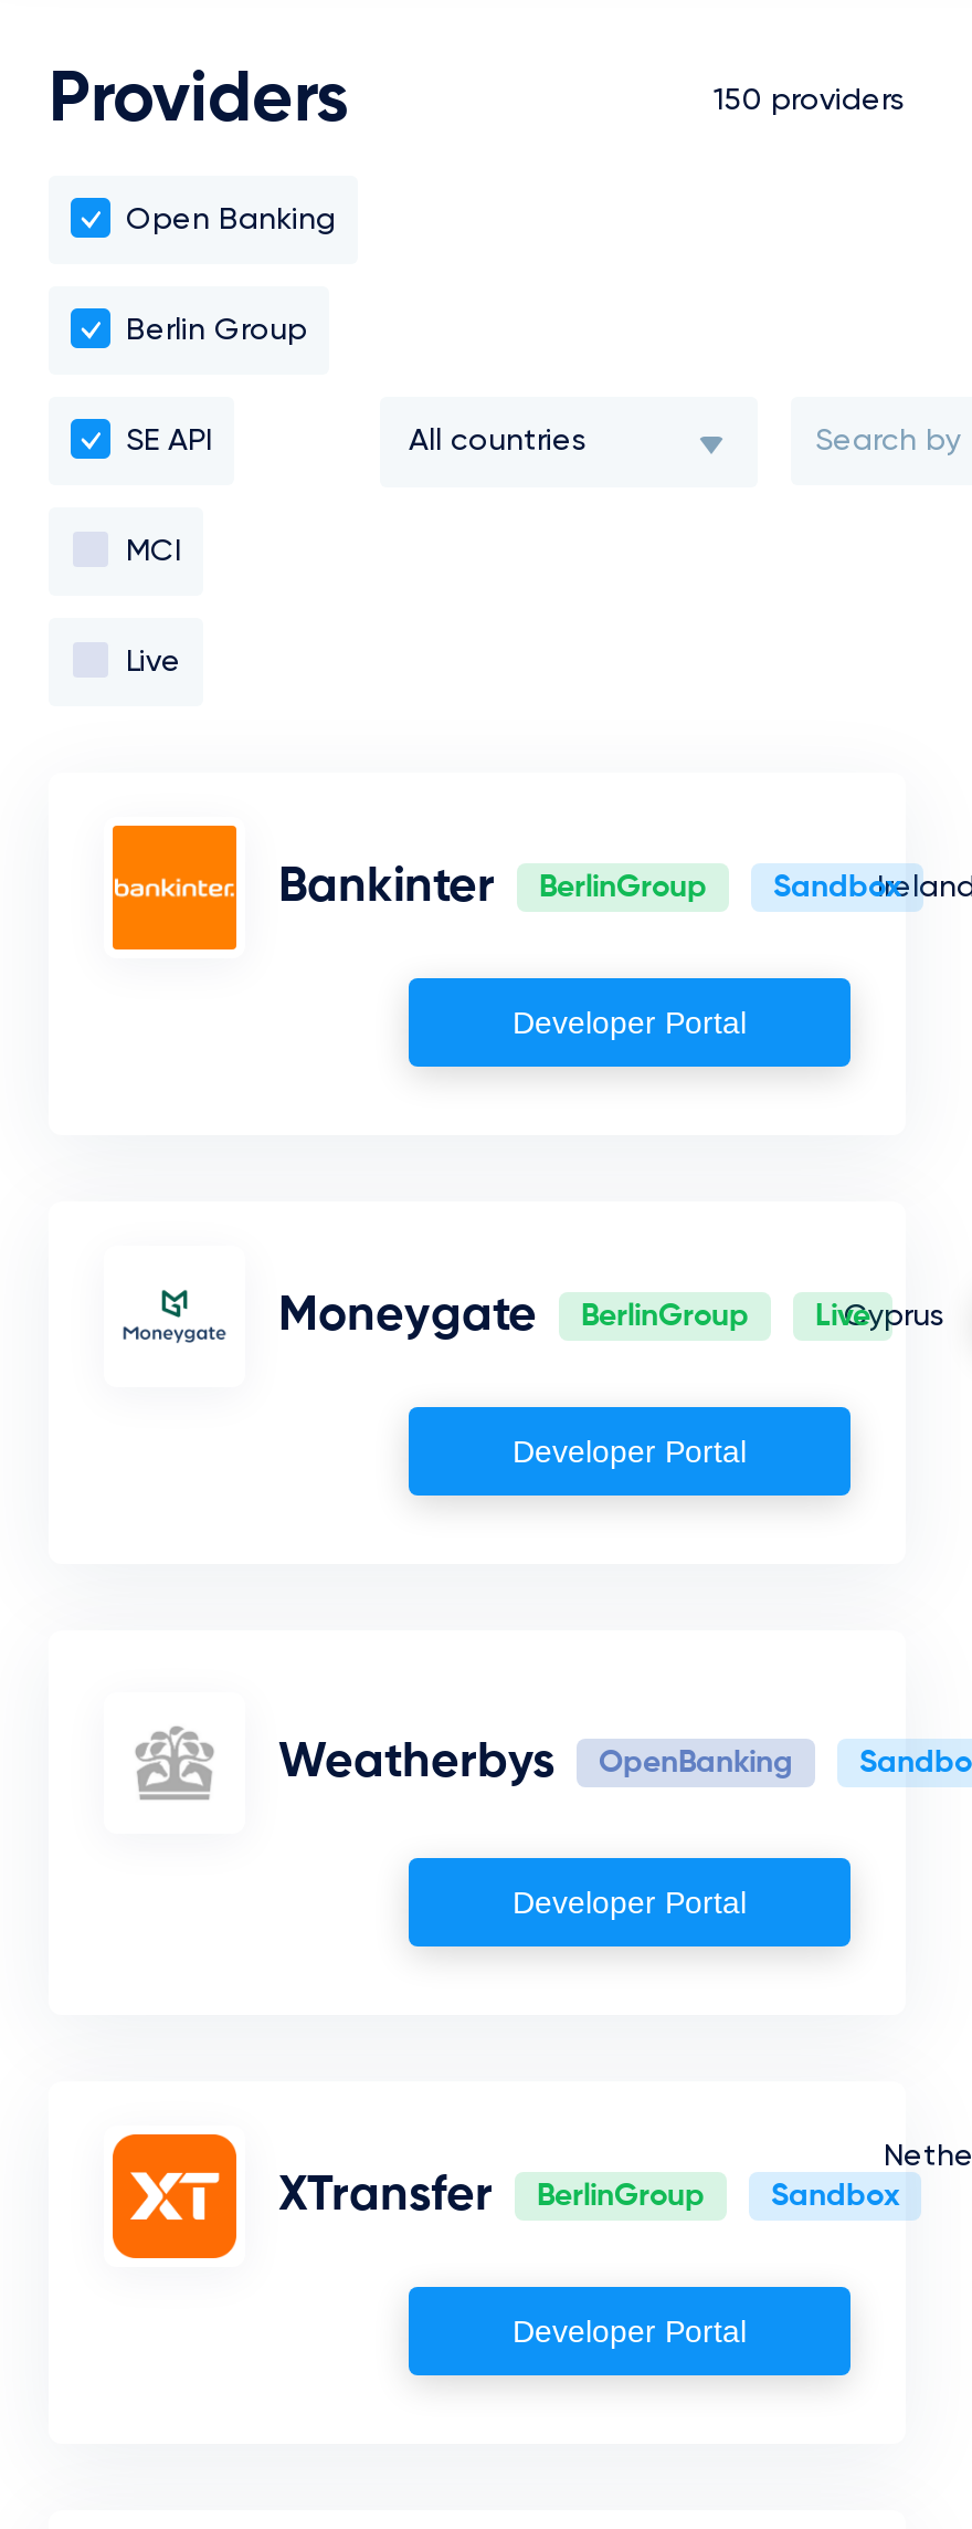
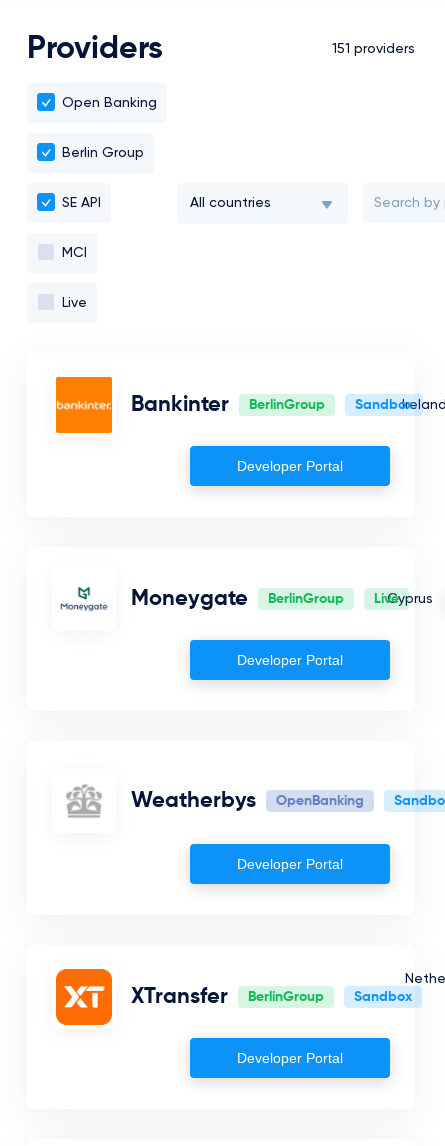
- 150 providers
+ 151 providers
